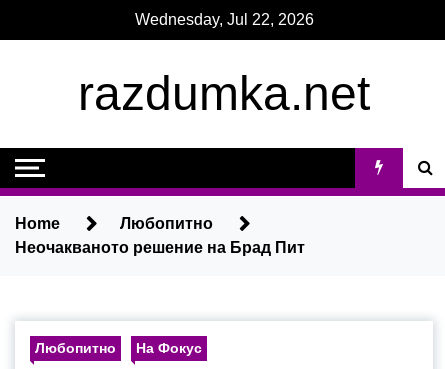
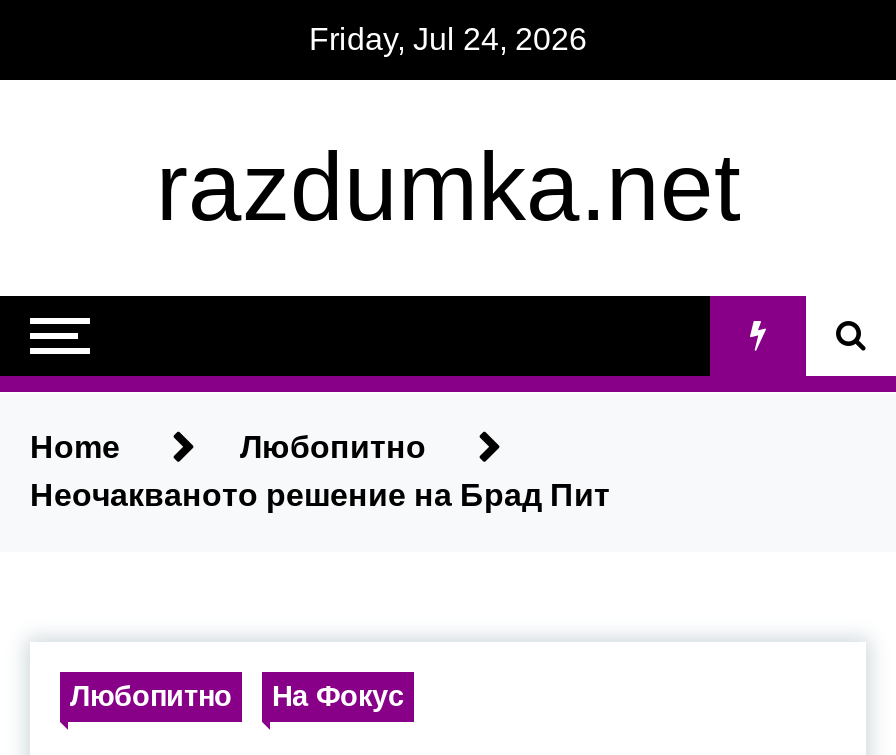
- Wednesday, Jul 22, 2026
+ Friday, Jul 24, 2026
